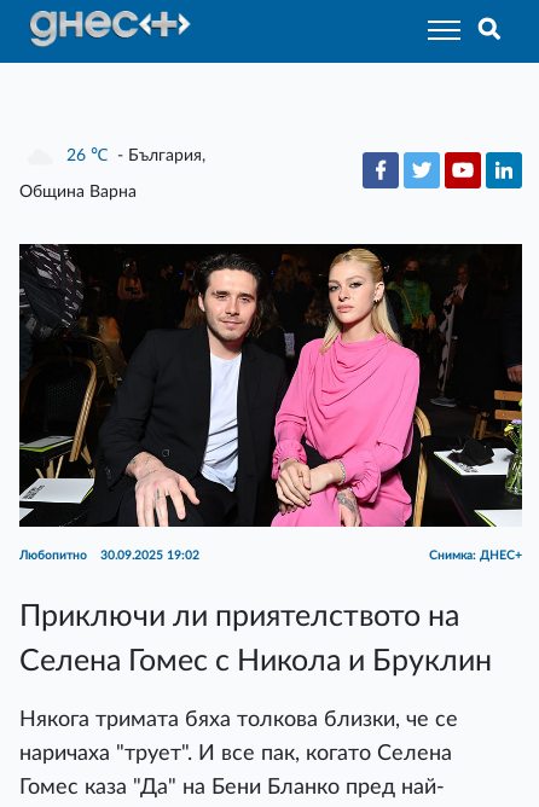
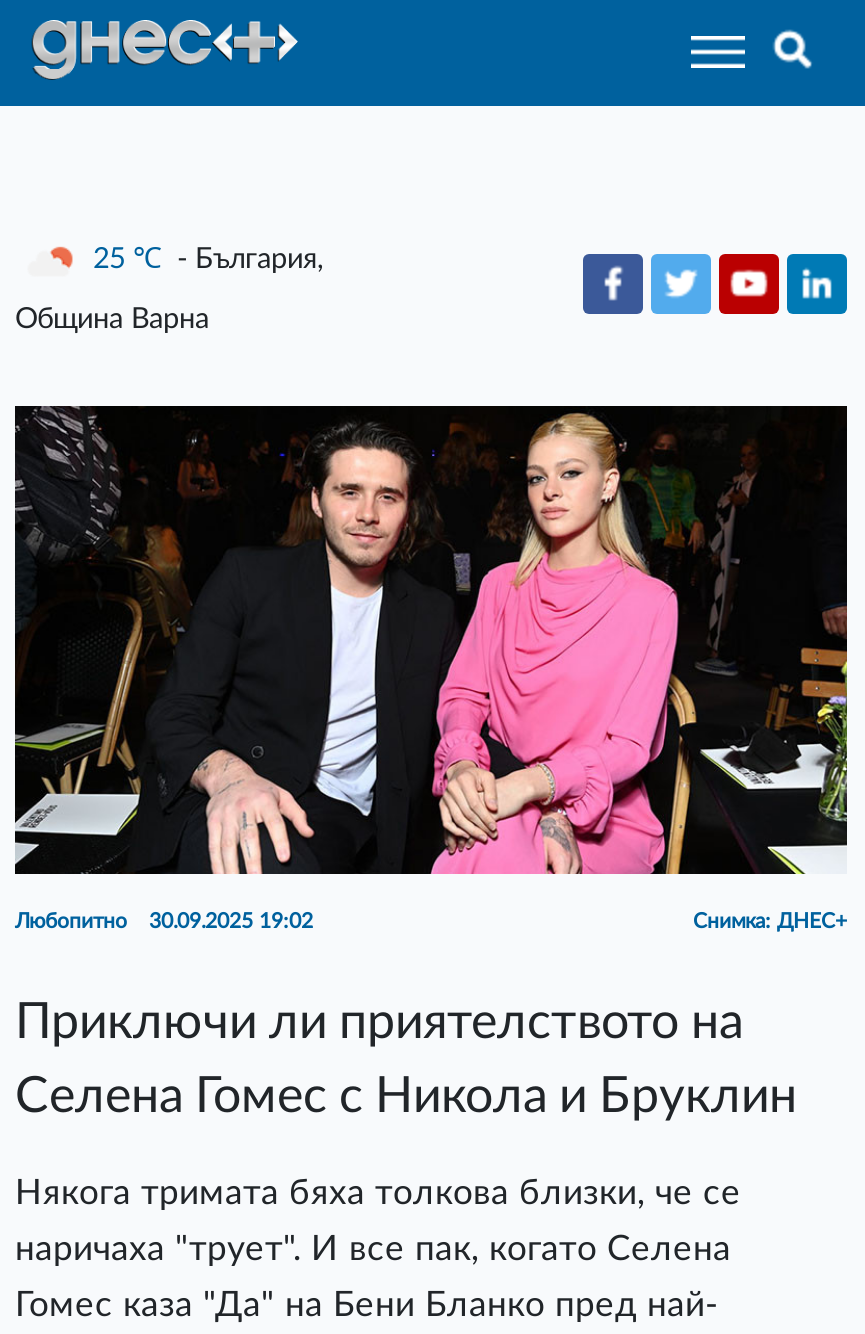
- 26 ℃ - България,
+ 25 ℃ - България,
